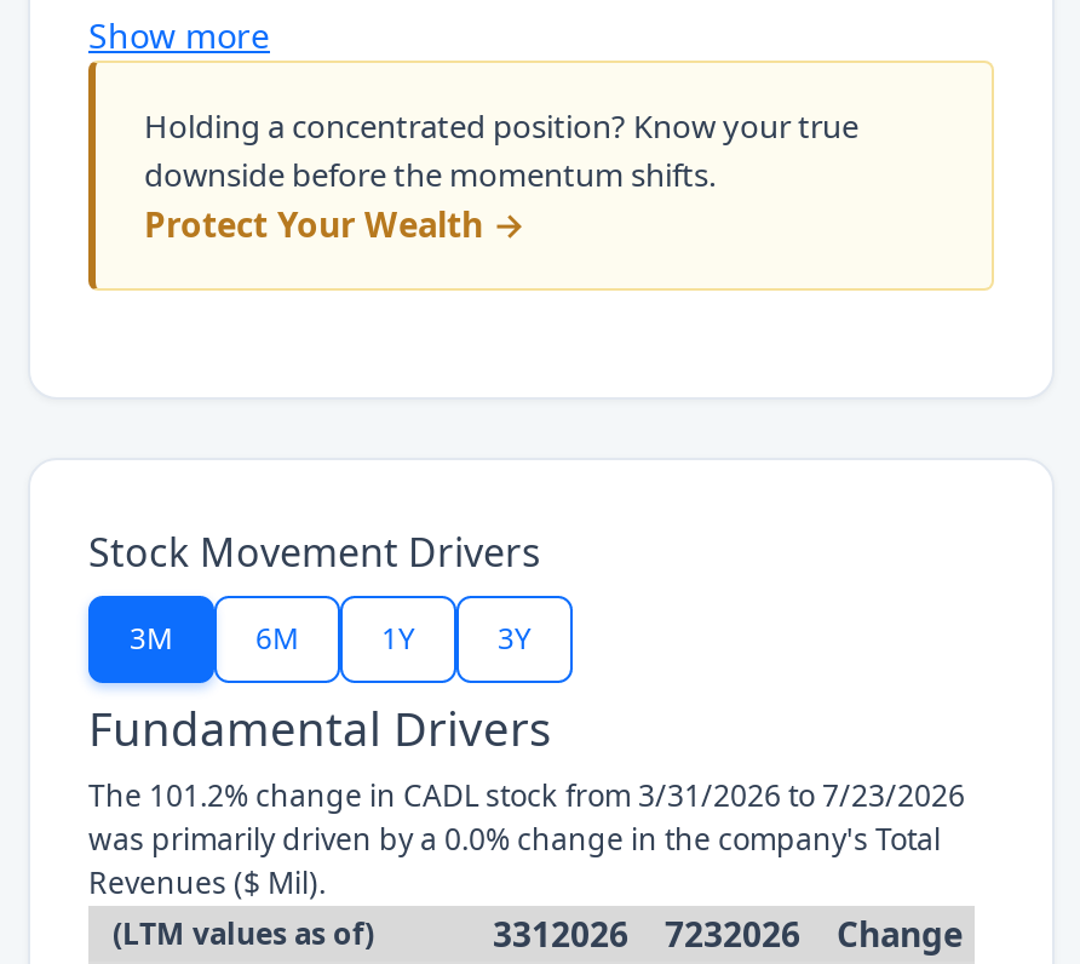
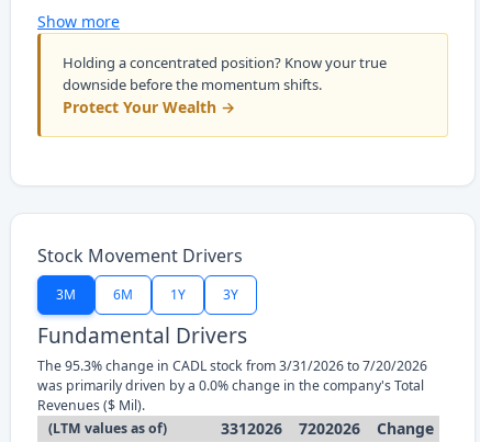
- The 101.2% change in CADL stock from 3/31/2026 to 7/23/2026
+ The 95.3% change in CADL stock from 3/31/2026 to 7/20/2026

- 3312026 7232026 Change
+ 3312026 7202026 Change
